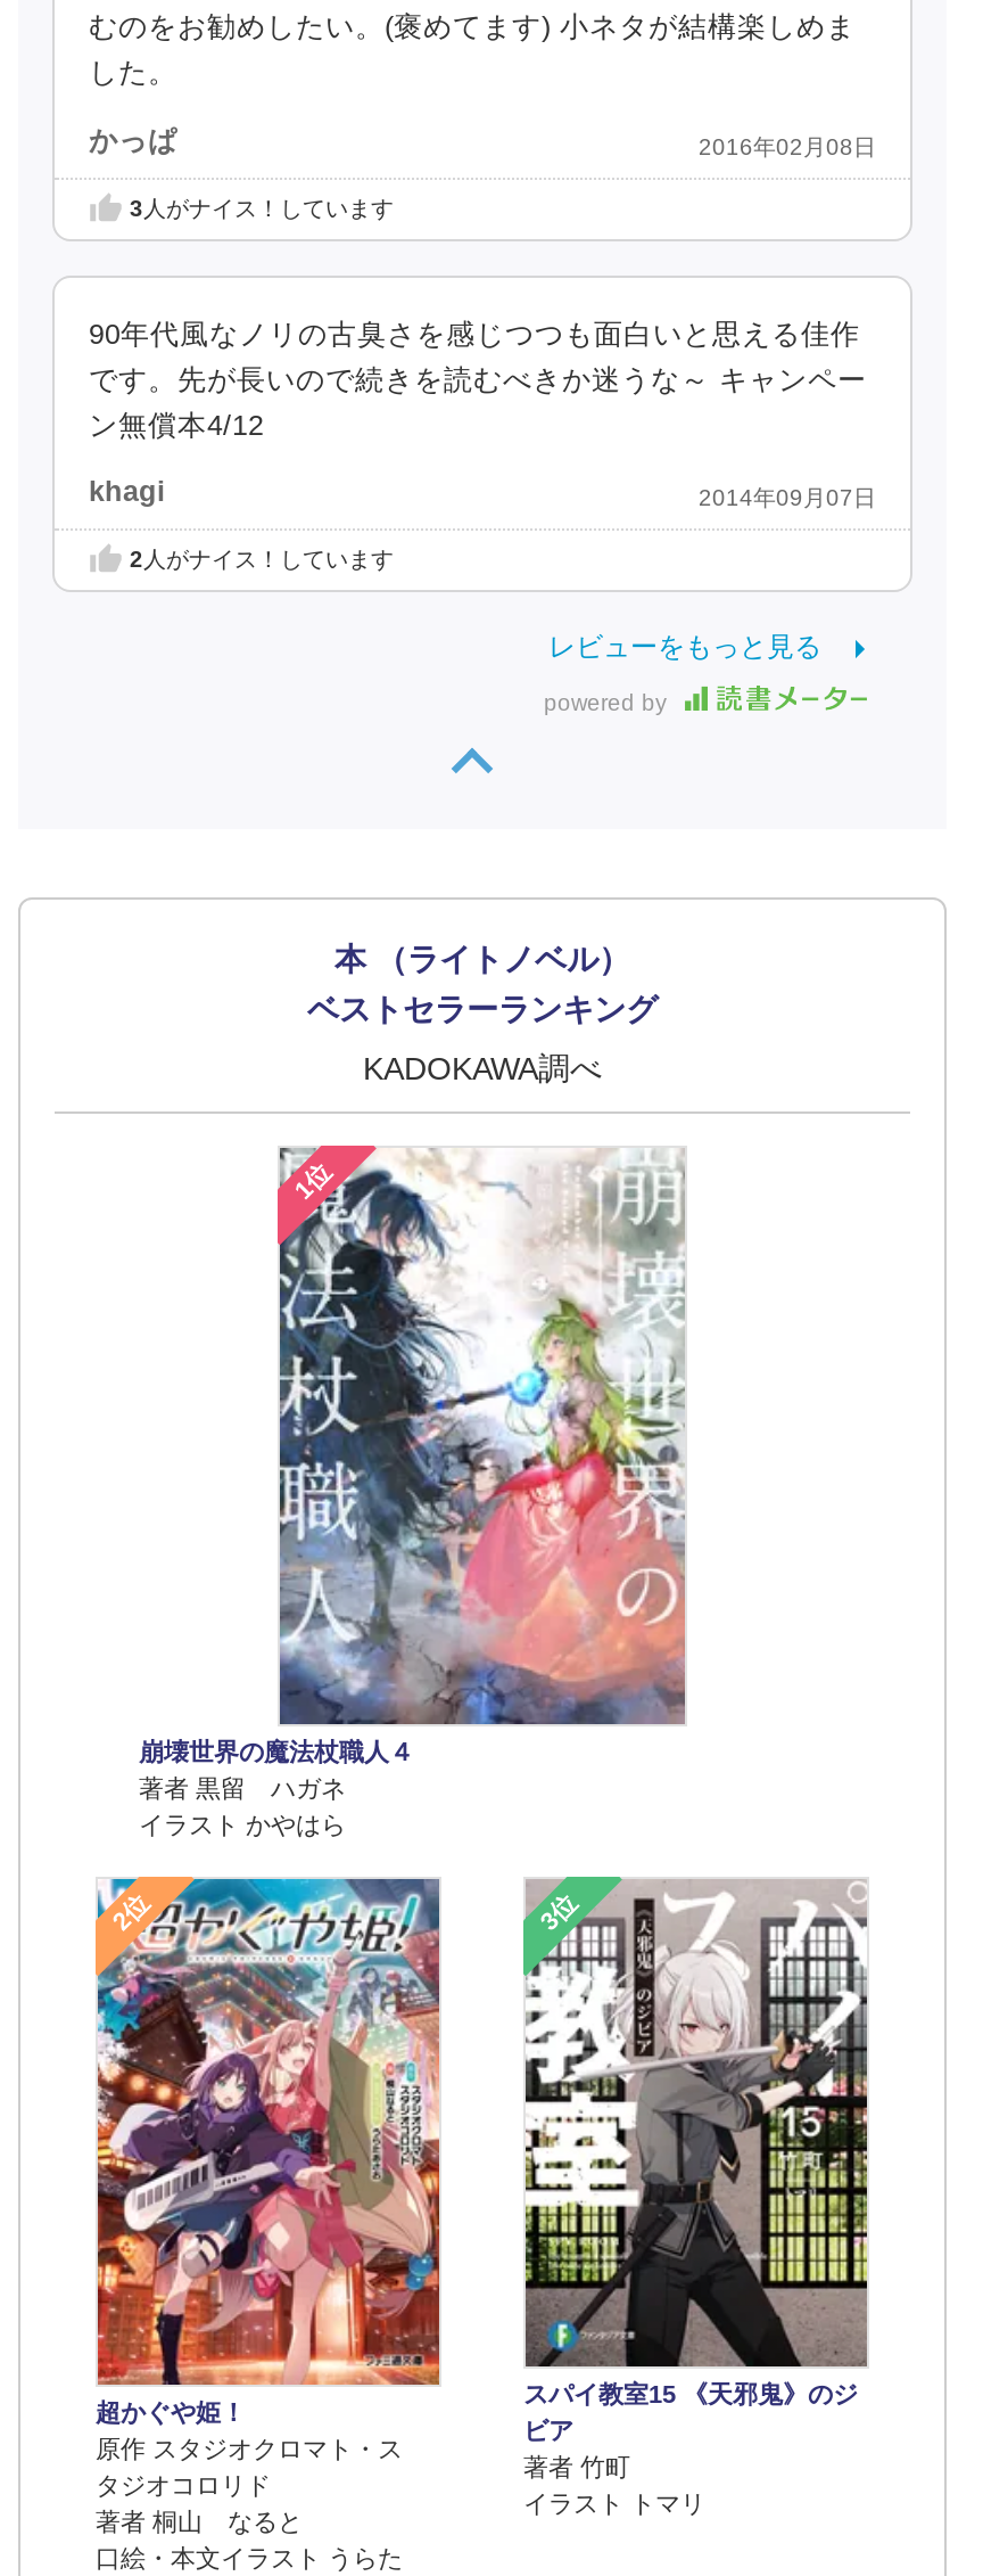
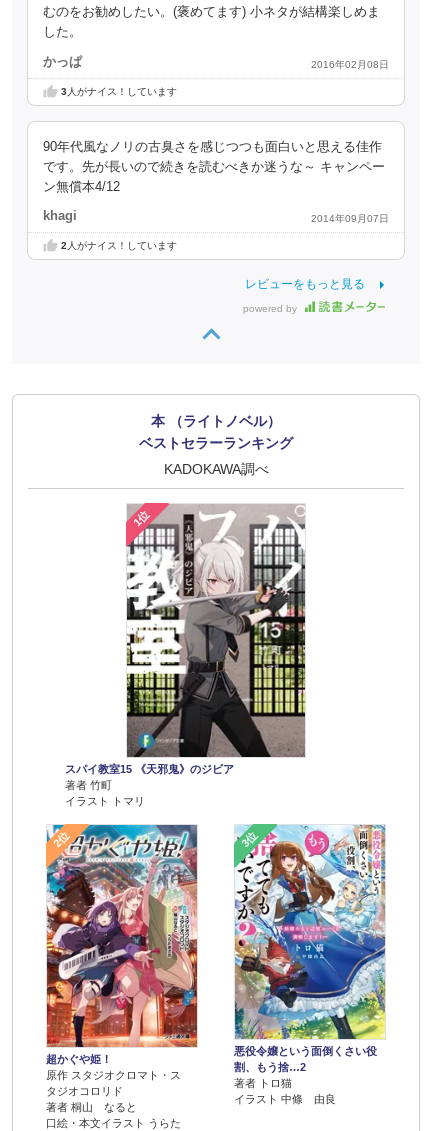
- [image]
- 崩壊世界の魔法杖職人４
- 著者 黒留 ハガネ
- イラスト かやはら
+ [image]
+ スパイ教室15 《天邪鬼》のジビア

- [image]
- スパイ教室15 《天邪鬼》のジ
- ビア
+ [image]
+ 悪役令嬢という面倒くさい役
+ 割、もう捨…2
+ 著者 トロ猫
+ イラスト 中條 由良

moved up: 著者 竹町 | イラスト トマリ
